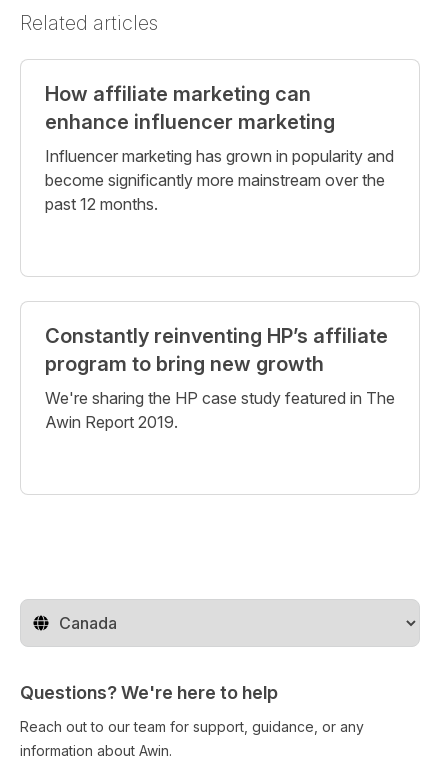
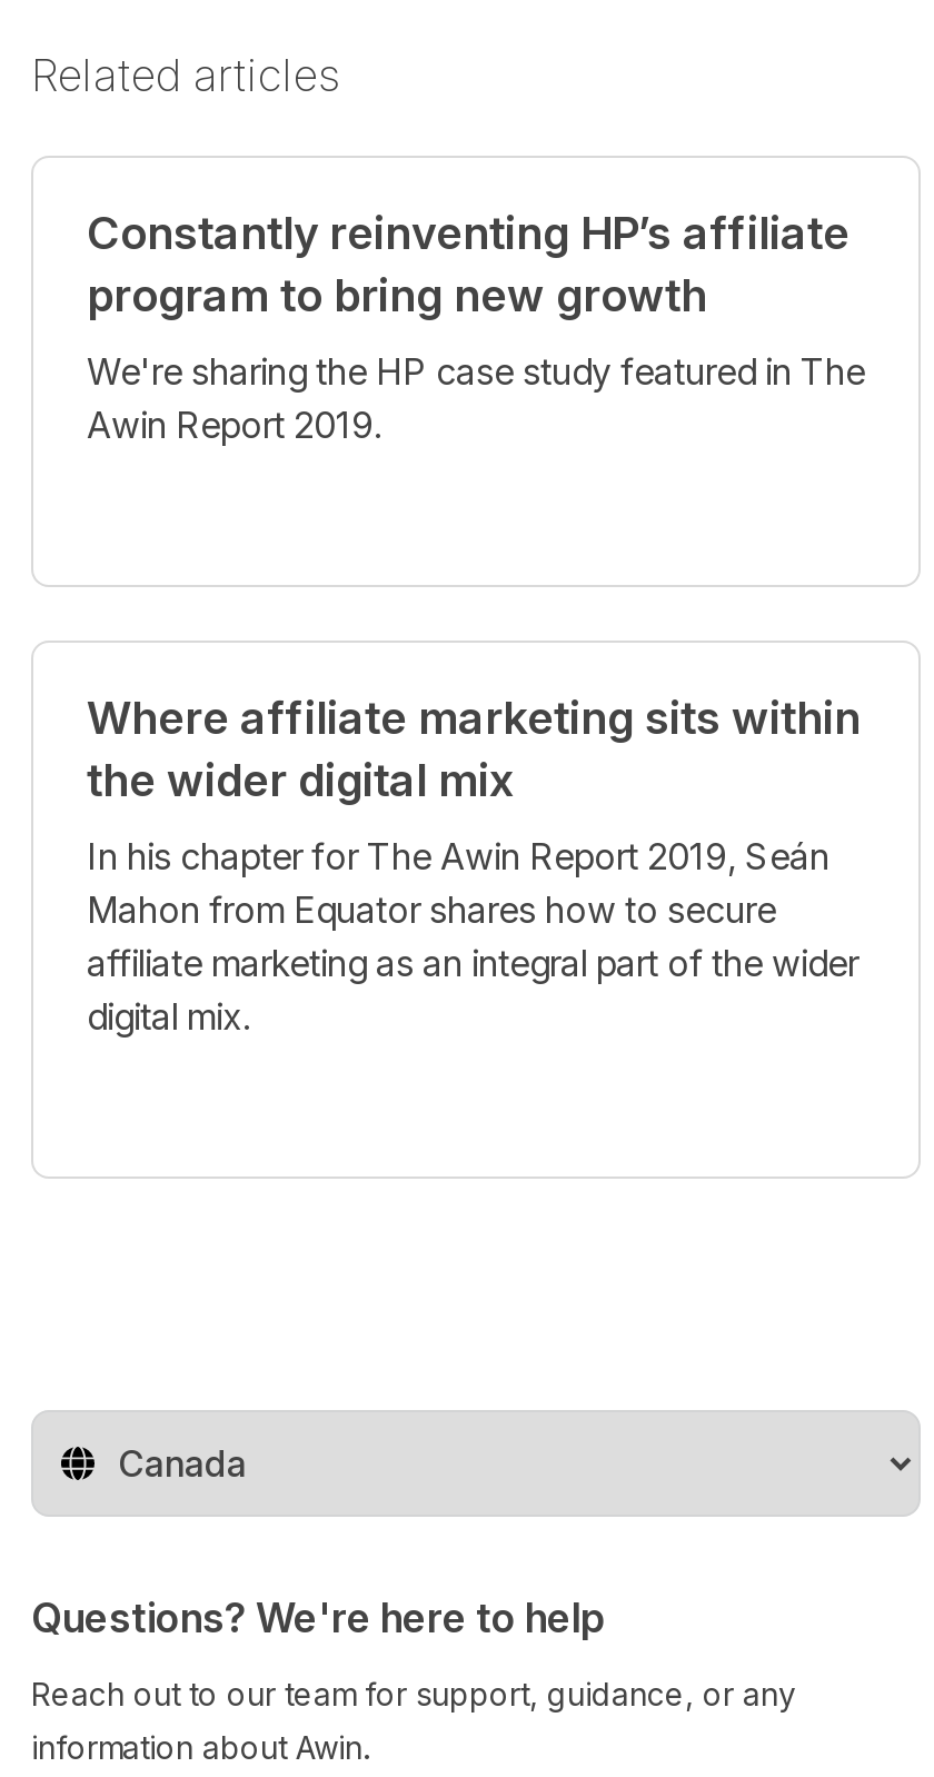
- How affiliate marketing can
- enhance influencer marketing
- Influencer marketing has grown in popularity and
- become significantly more mainstream over the
- past 12 months.

moved up: Constantly reinventing HP’s affiliate | program to bring new growth | We're sharing the HP case study featured in The | Awin Report 2019.

+ Where affiliate marketing sits within
+ the wider digital mix
+ In his chapter for The Awin Report 2019, Seán
+ Mahon from Equator shares how to secure
+ affiliate marketing as an integral part of the wider
+ digital mix.
